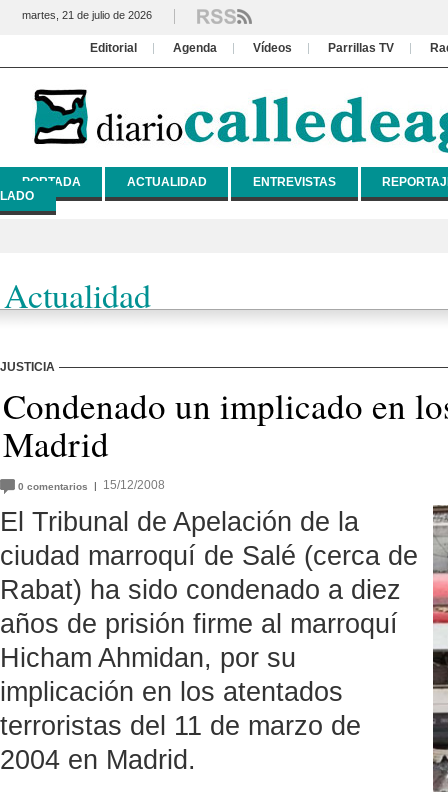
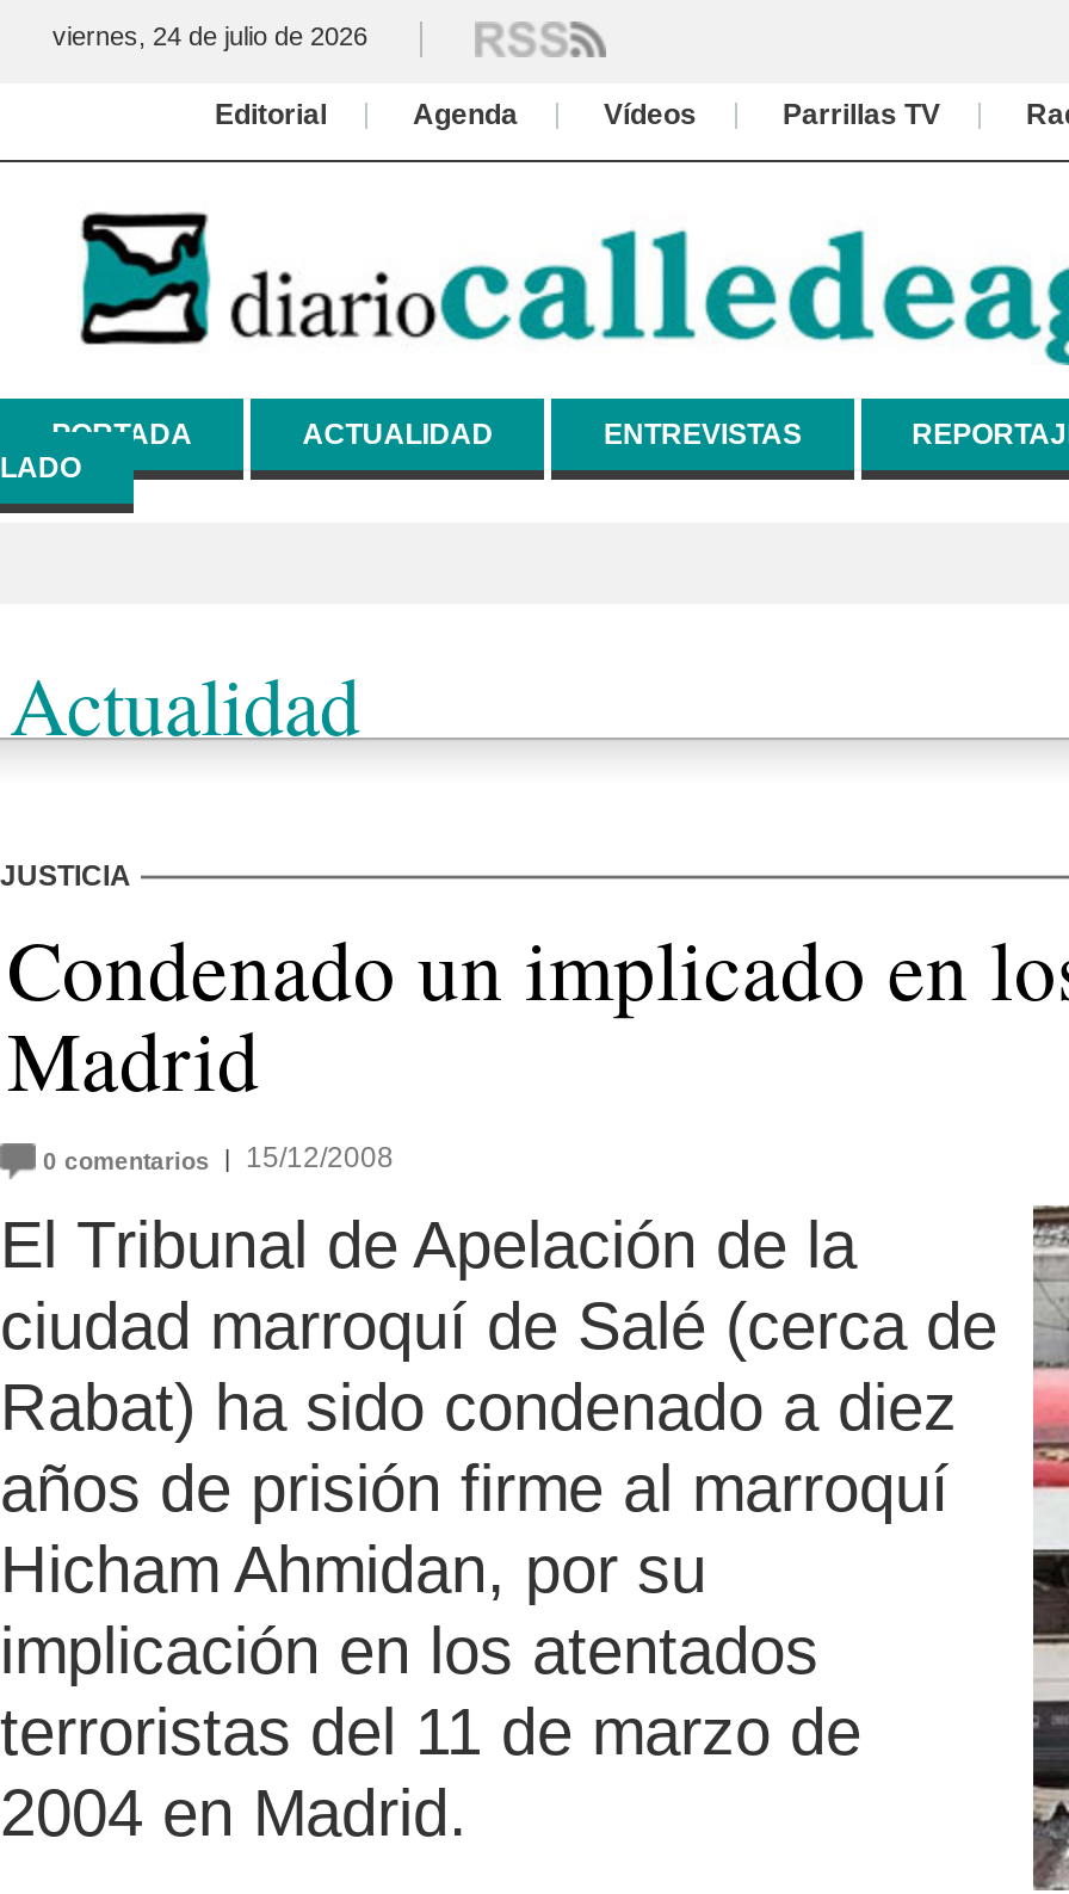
- martes, 21 de julio de 2026
+ viernes, 24 de julio de 2026
